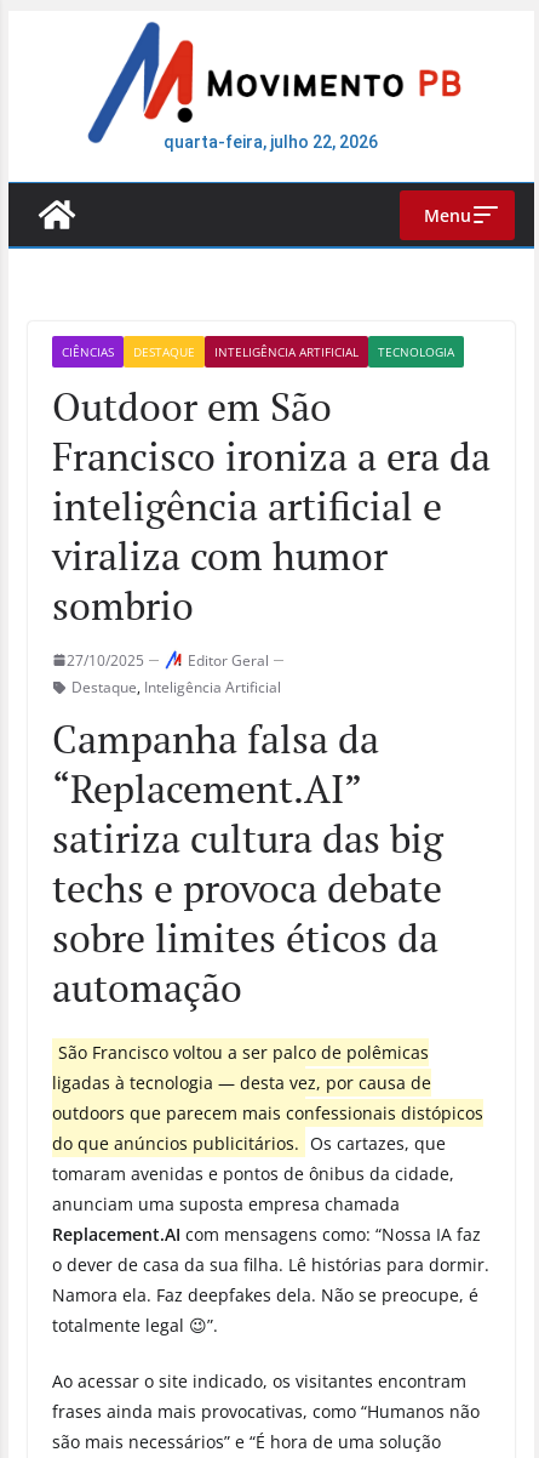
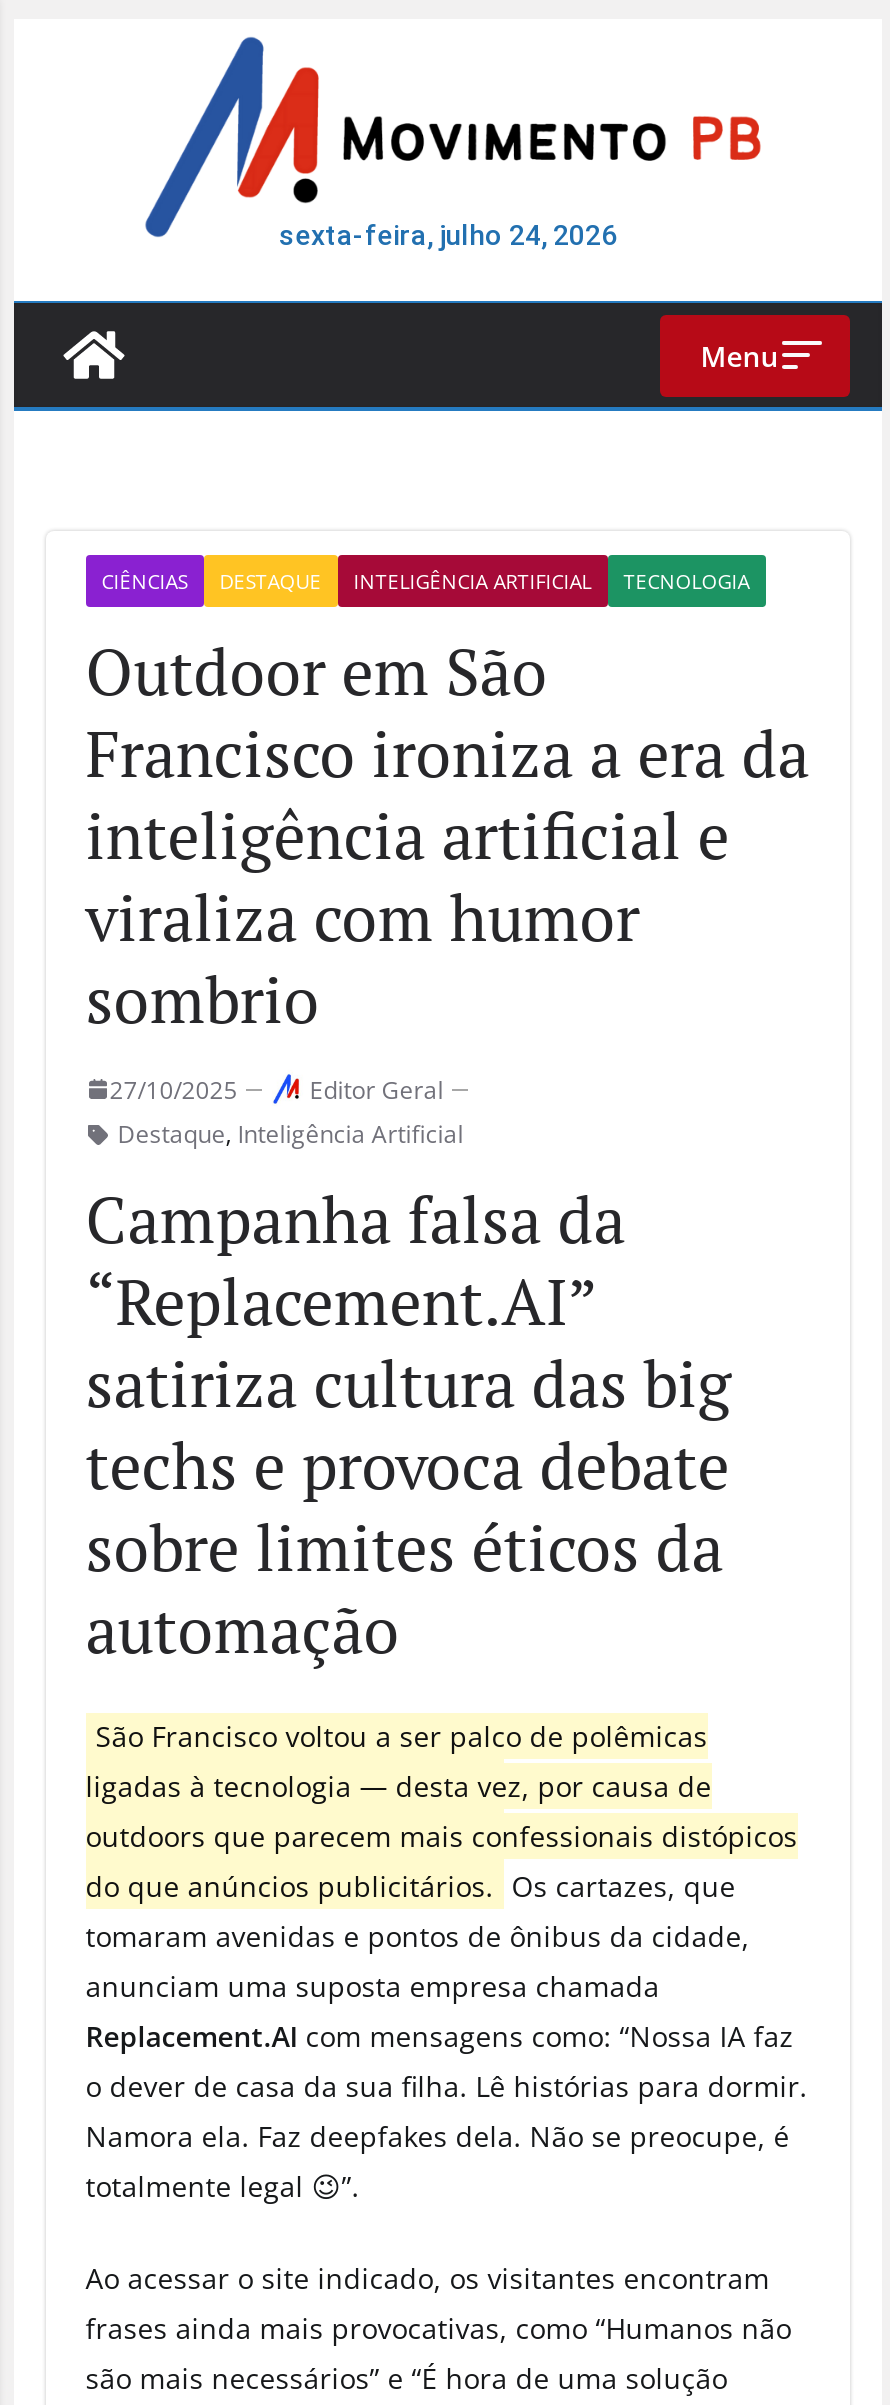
- quarta-feira, julho 22, 2026
+ sexta-feira, julho 24, 2026
